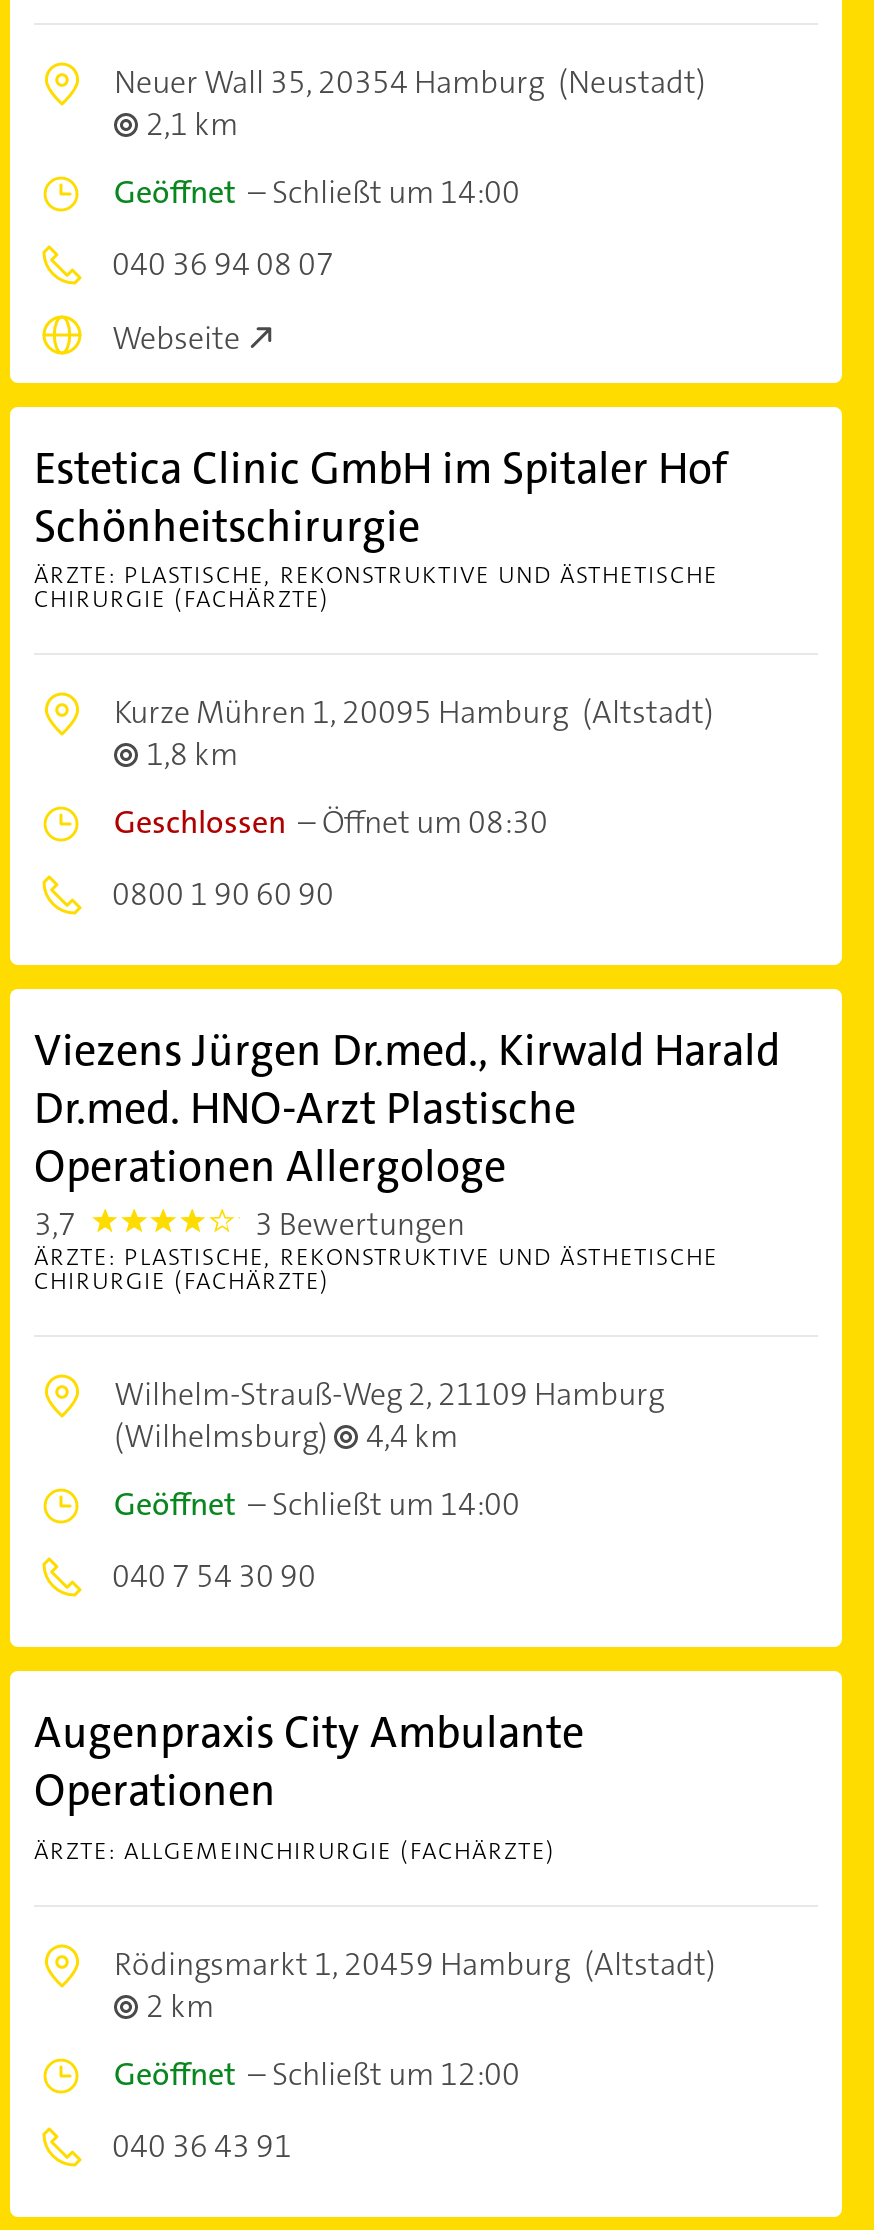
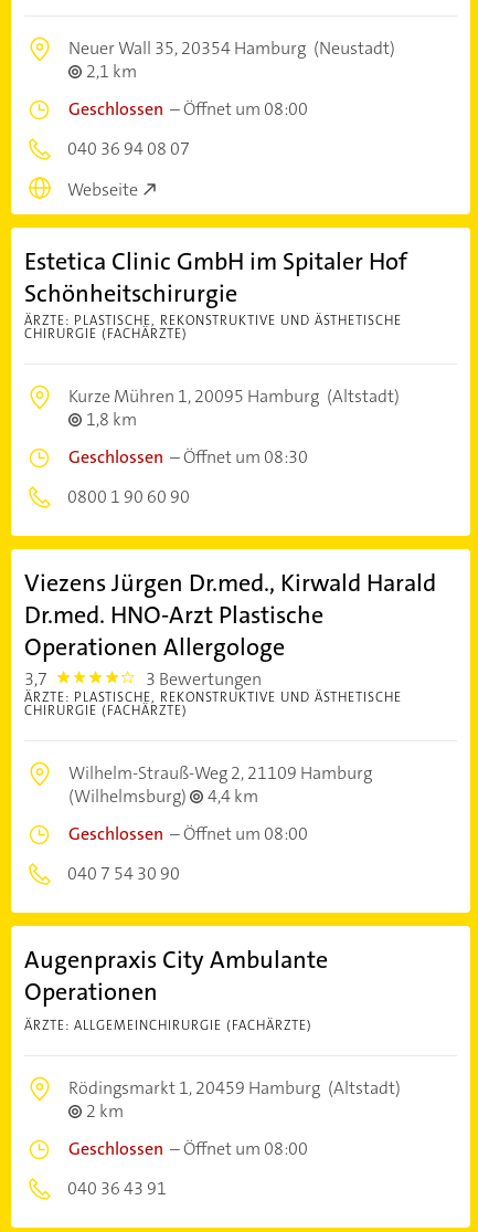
- Geöffnet – Schließt um 14:00
+ Geschlossen – Öffnet um 08:00

- Geöffnet – Schließt um 14:00
+ Geschlossen – Öffnet um 08:00

- Geöffnet – Schließt um 12:00
+ Geschlossen – Öffnet um 08:00
